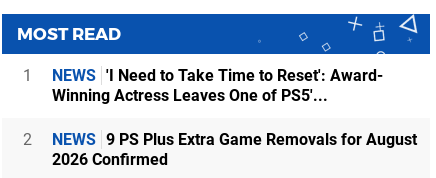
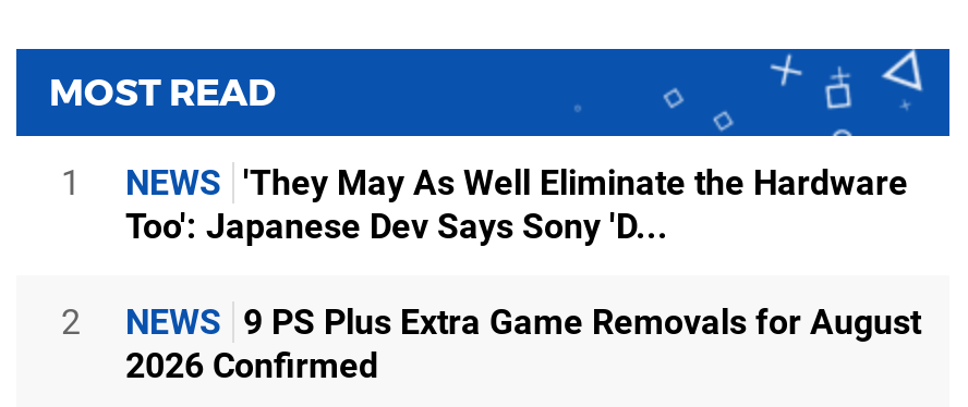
- NEWS 'I Need to Take Time to Reset': Award-
- Winning Actress Leaves One of PS5'...
+ NEWS 'They May As Well Eliminate the Hardware
+ Too': Japanese Dev Says Sony 'D...
